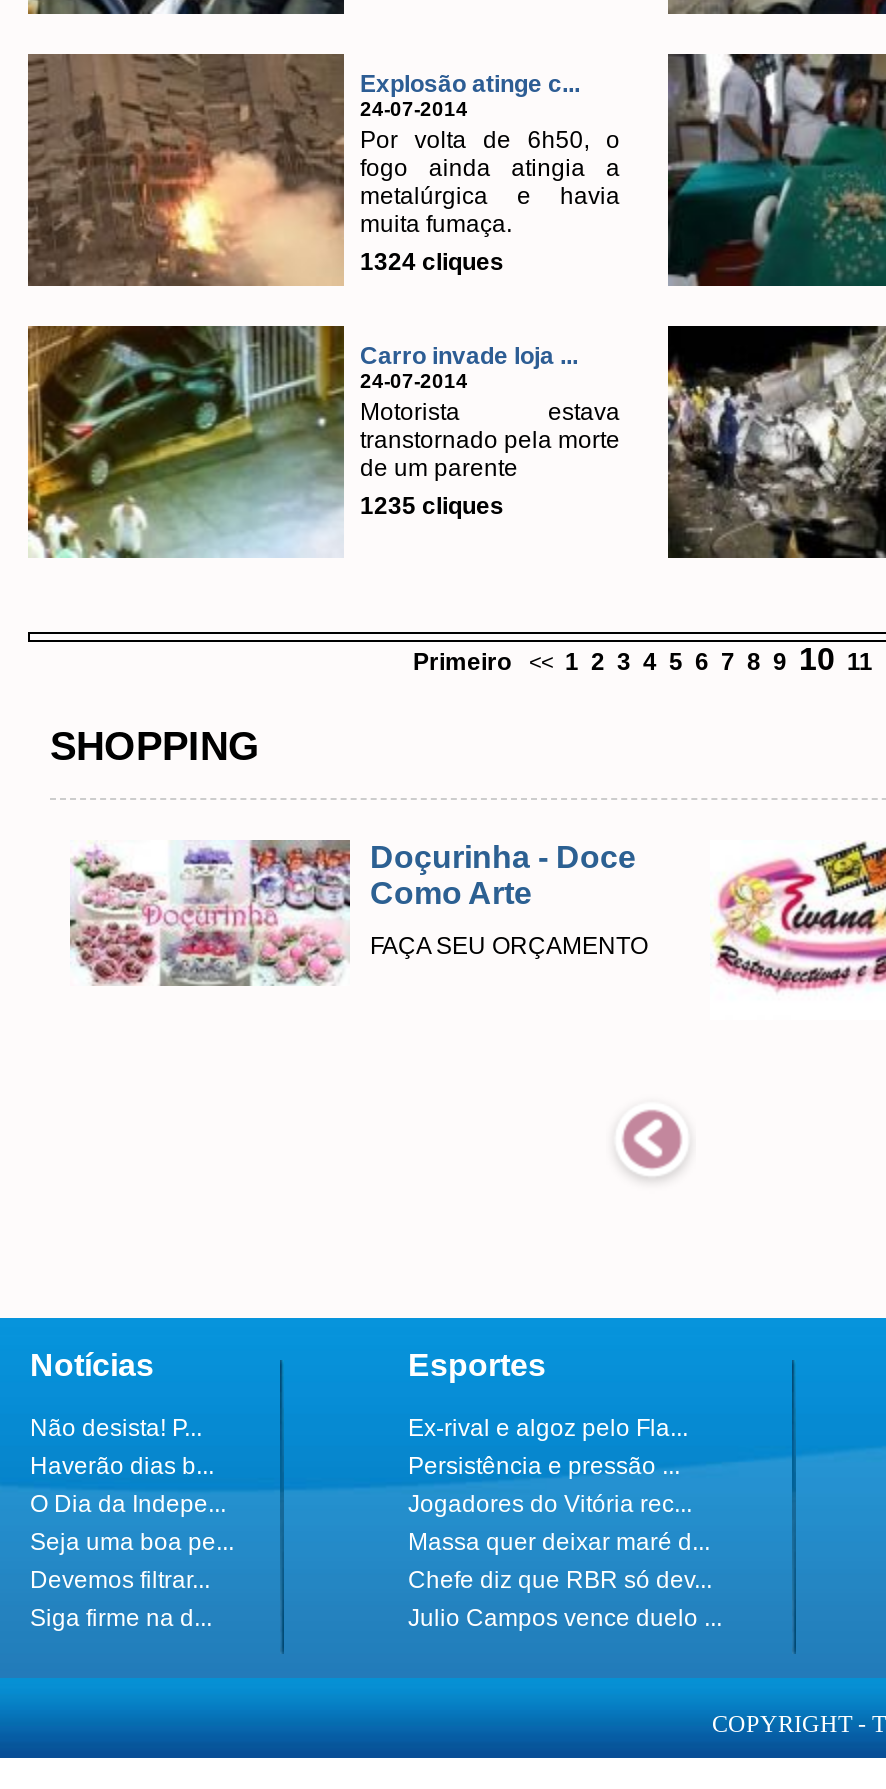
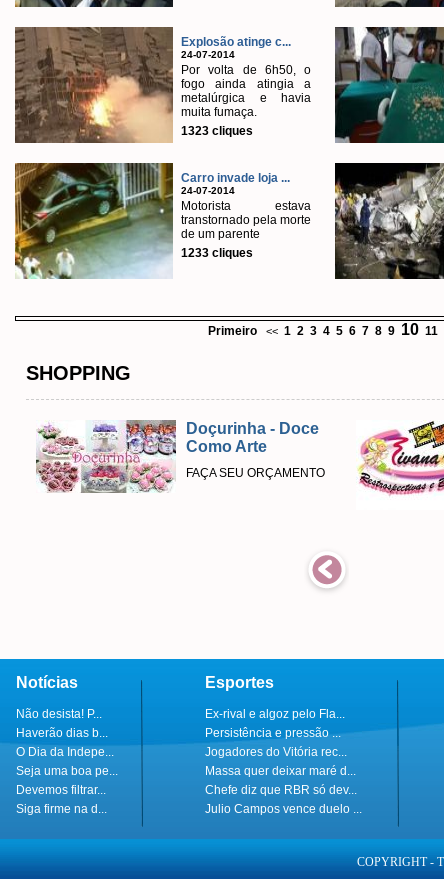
- 1324 cliques
+ 1323 cliques

- 1235 cliques
+ 1233 cliques
